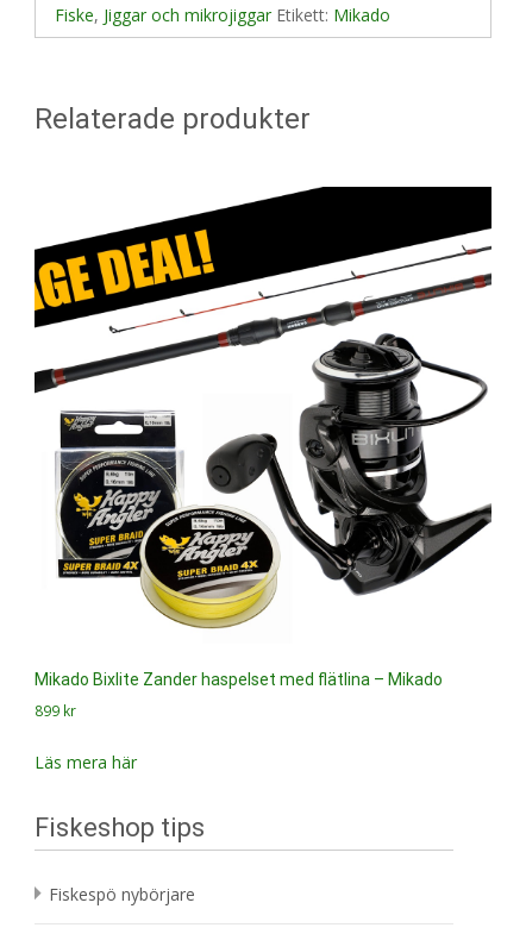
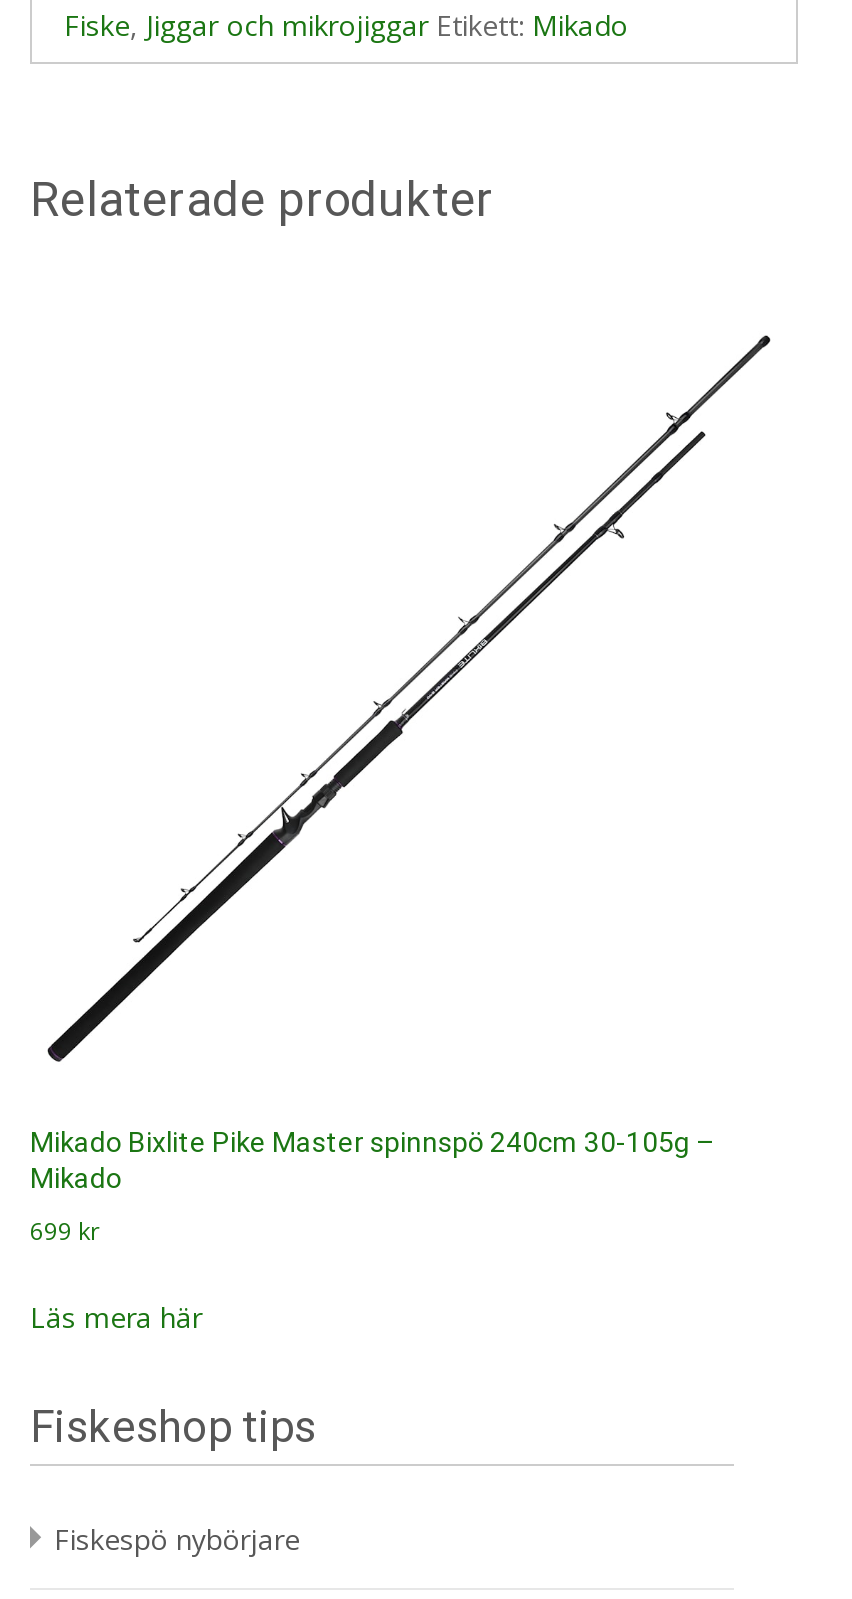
- [image]

- Mikado Bixlite Zander haspelset med flätlina – Mikado
+ Mikado Bixlite Pike Master spinnspö 240cm 30-105g –
+ Mikado

- 899 kr
+ 699 kr
